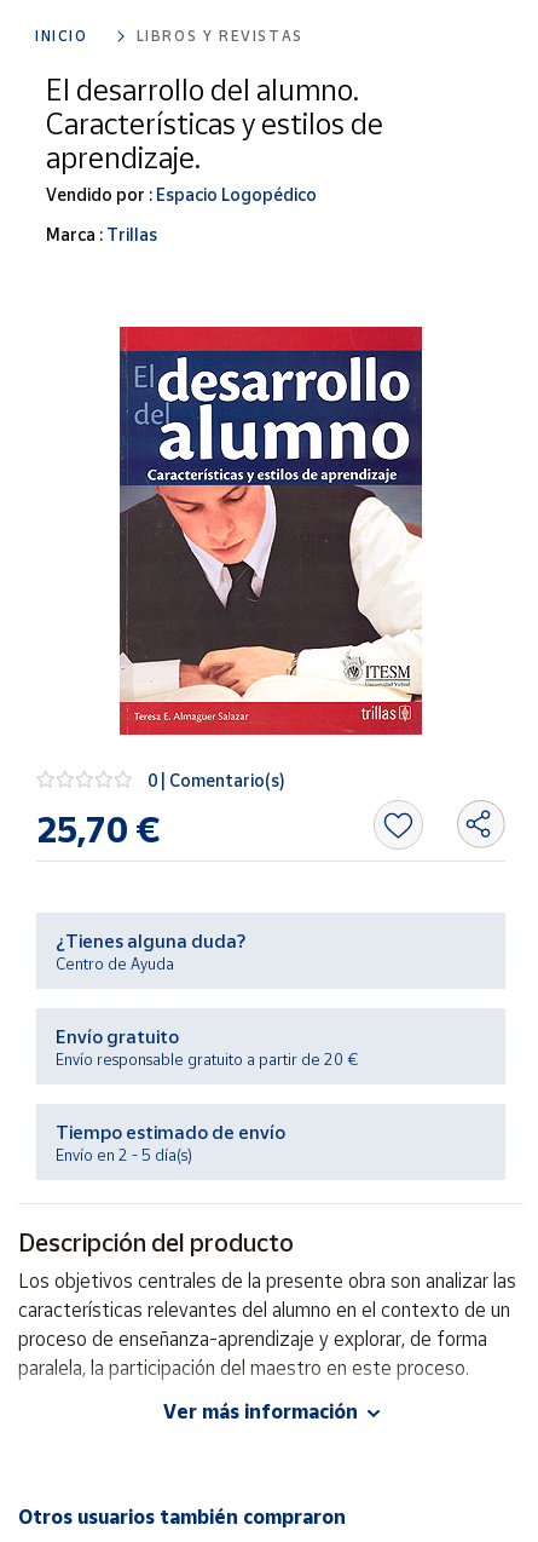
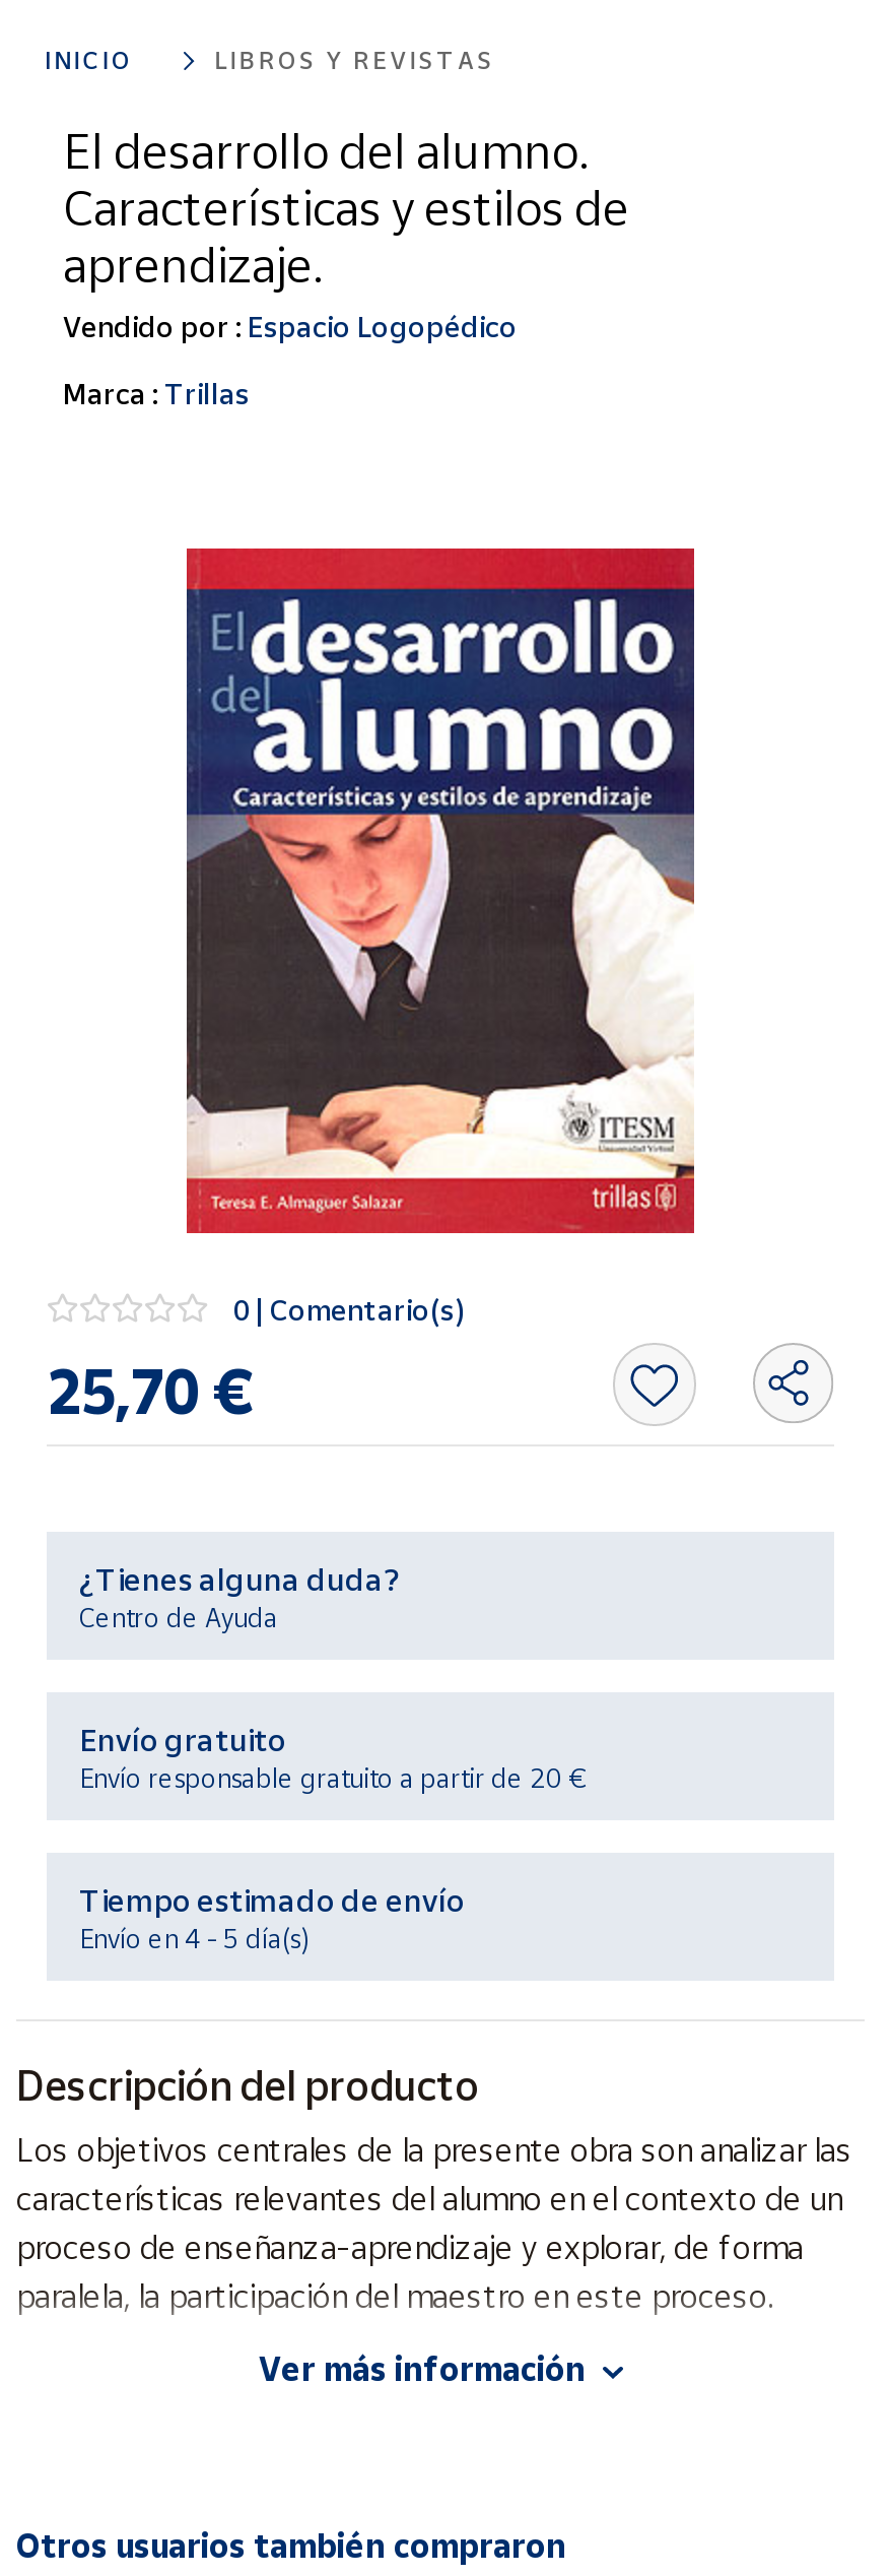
- Envío en 2 - 5 día(s)
+ Envío en 4 - 5 día(s)
